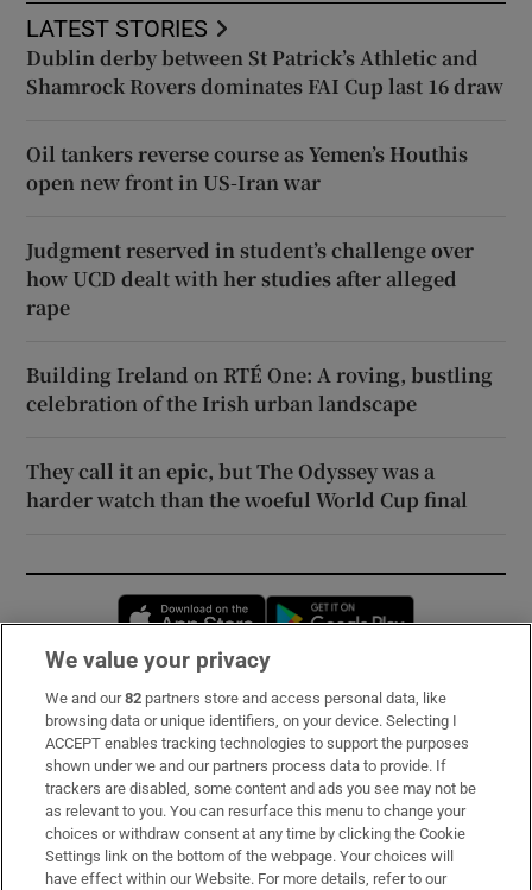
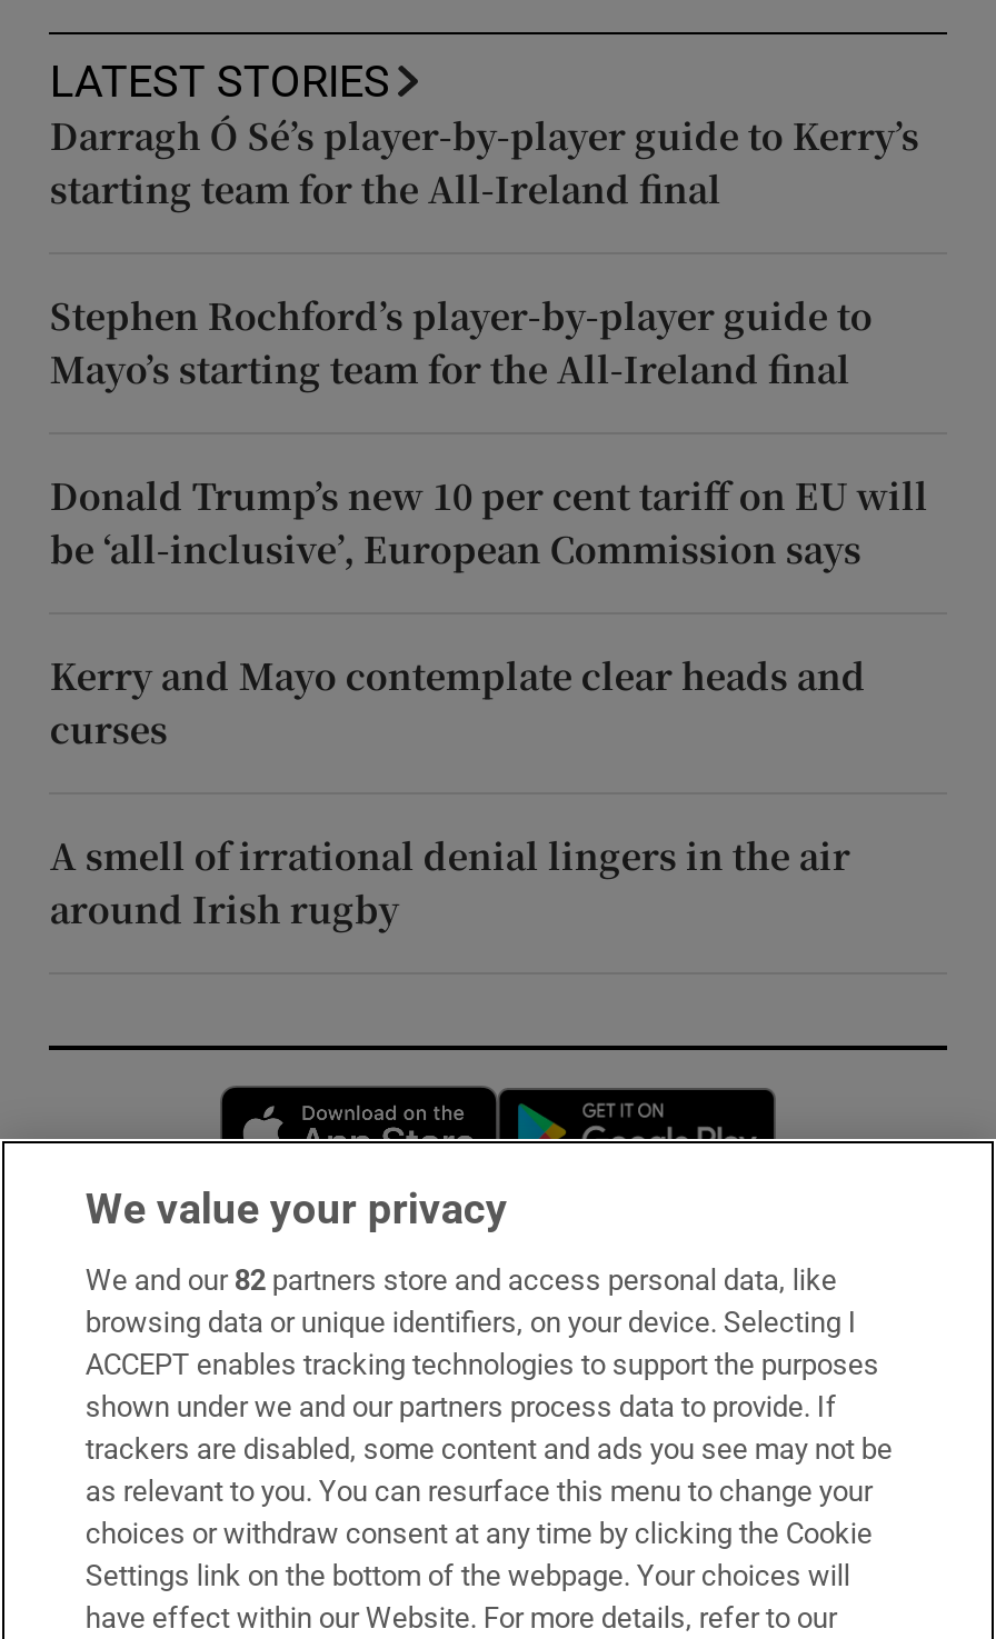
- Dublin derby between St Patrick’s Athletic and
- Shamrock Rovers dominates FAI Cup last 16 draw
+ Darragh Ó Sé’s player-by-player guide to Kerry’s
+ starting team for the All-Ireland final

- Oil tankers reverse course as Yemen’s Houthis
- open new front in US-Iran war
+ Stephen Rochford’s player-by-player guide to
+ Mayo’s starting team for the All-Ireland final

- Judgment reserved in student’s challenge over
- how UCD dealt with her studies after alleged
- rape
+ Donald Trump’s new 10 per cent tariff on EU will
+ be ‘all-inclusive’, European Commission says

- Building Ireland on RTÉ One: A roving, bustling
- celebration of the Irish urban landscape
+ Kerry and Mayo contemplate clear heads and
+ curses

- They call it an epic, but The Odyssey was a
- harder watch than the woeful World Cup final
+ A smell of irrational denial lingers in the air
+ around Irish rugby
